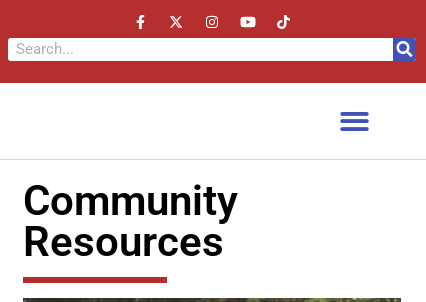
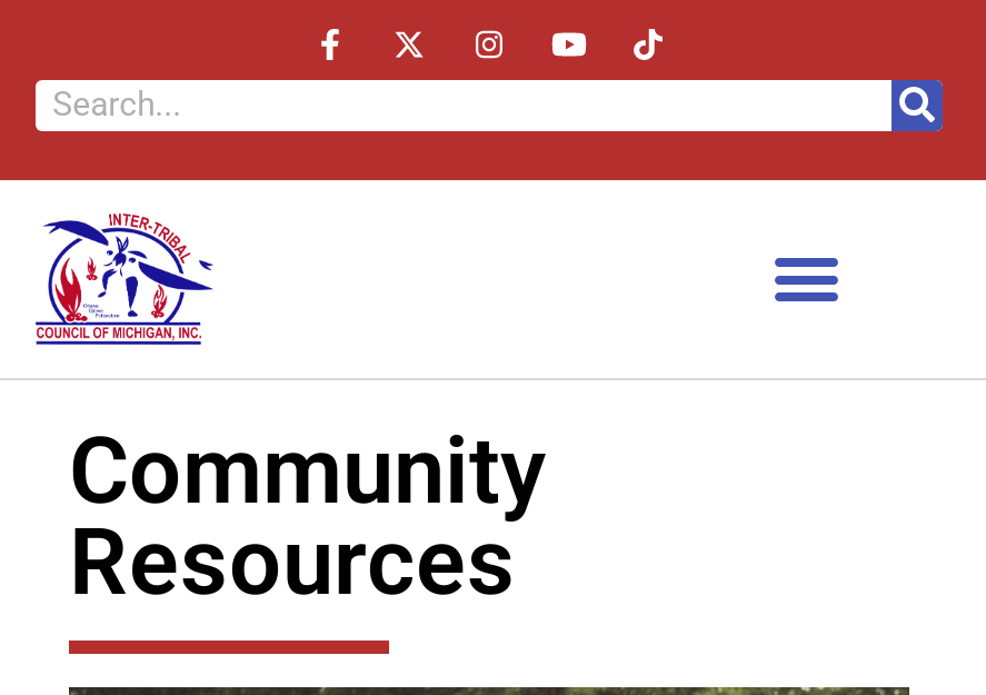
+ [image]
